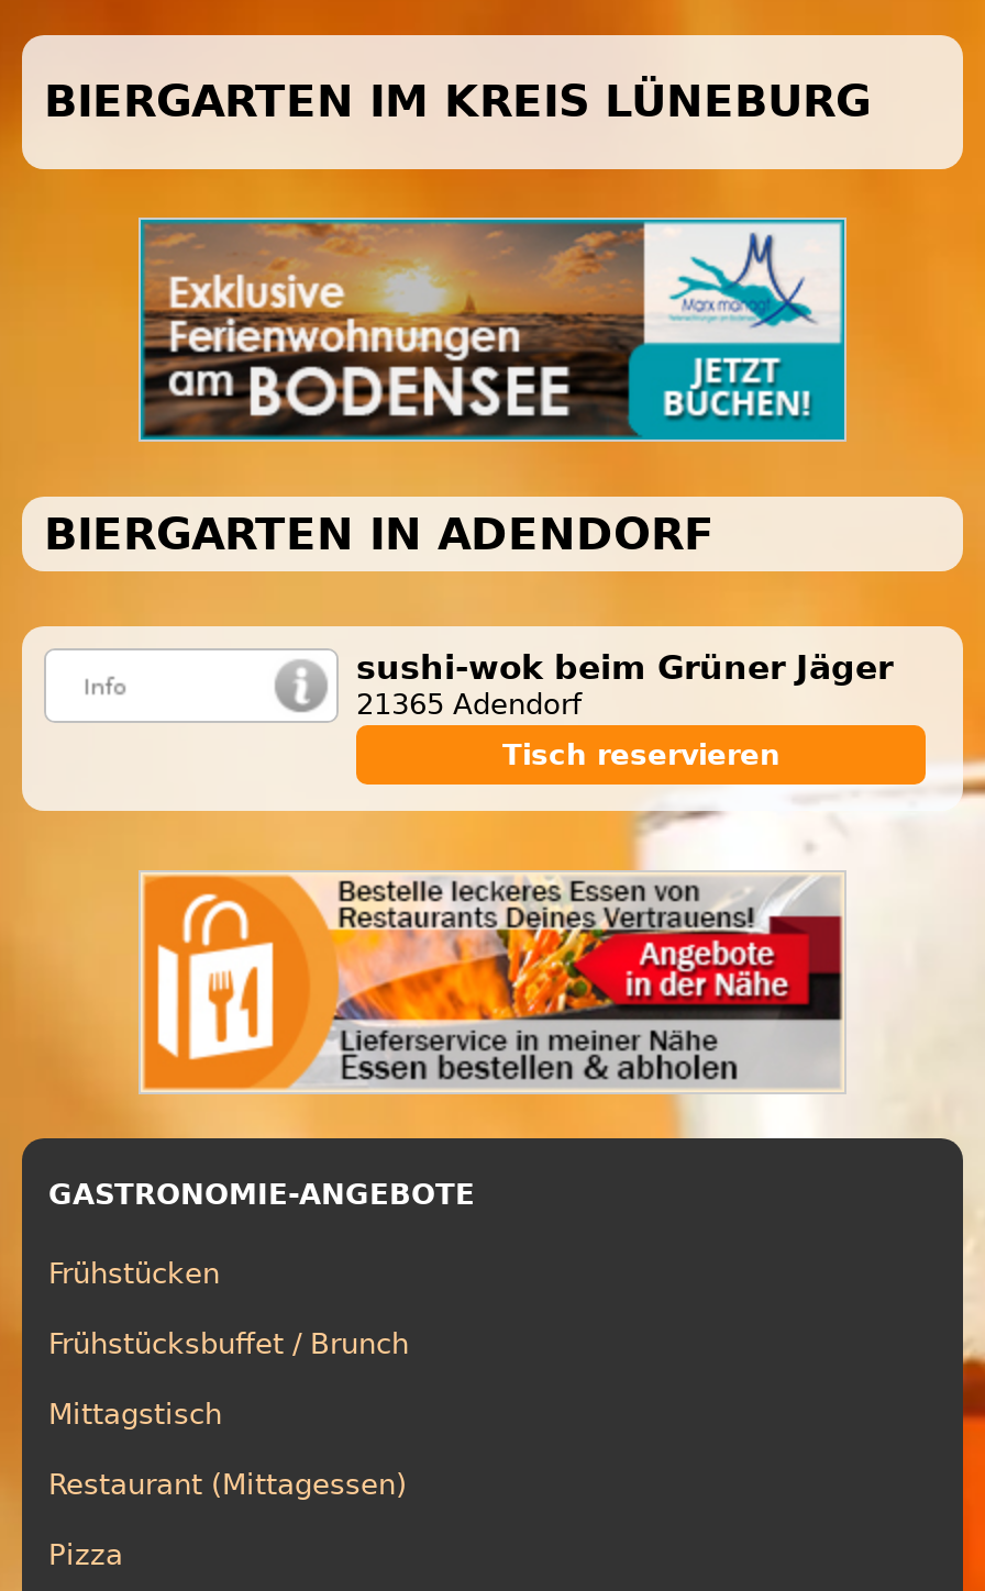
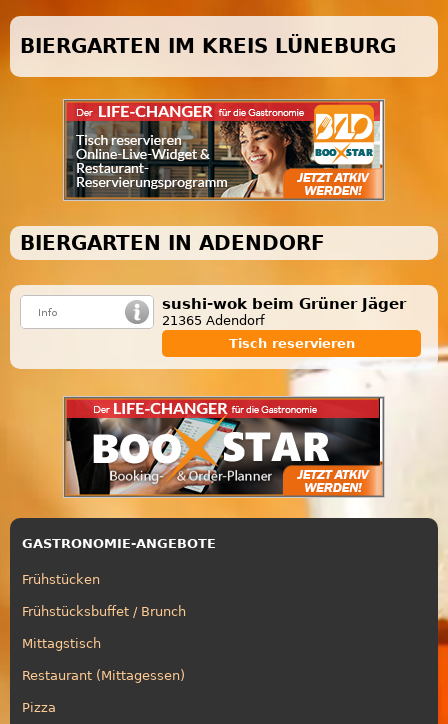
- [image]
+ [image]

- [image]
+ [image]
